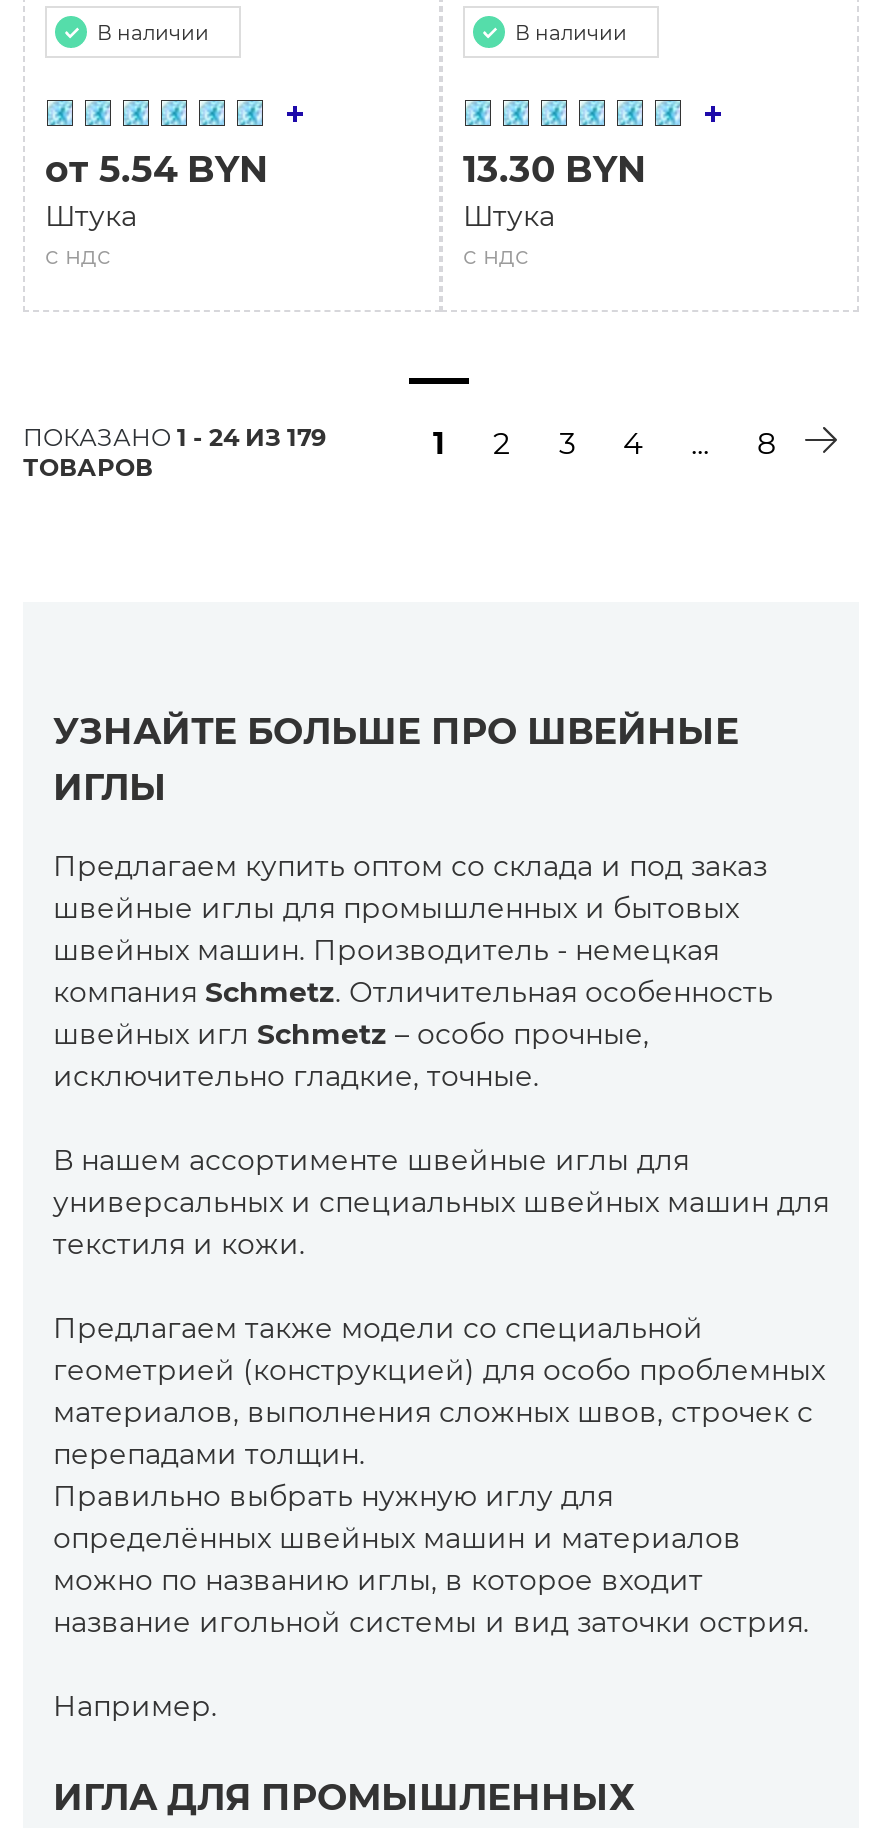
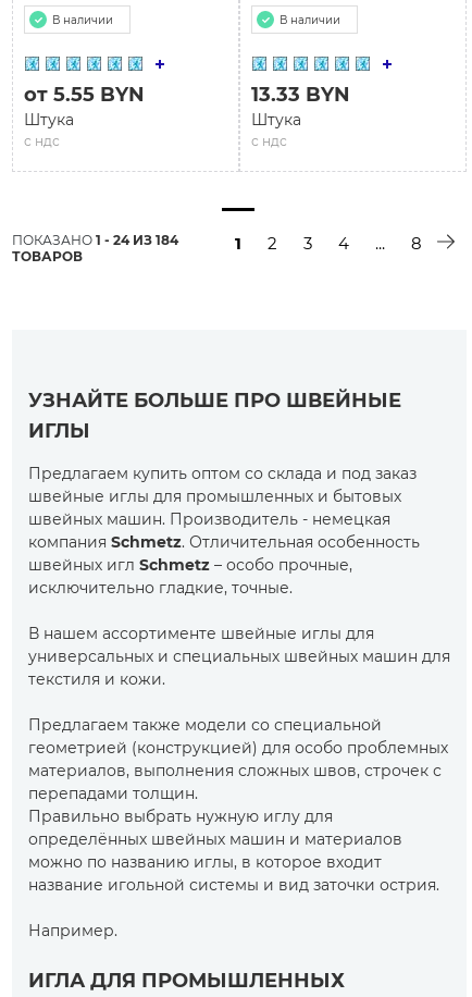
- от 5.54 BYN
+ от 5.55 BYN

- 13.30 BYN
+ 13.33 BYN

- ПОКАЗАНО 1 - 24 ИЗ 179
+ ПОКАЗАНО 1 - 24 ИЗ 184
